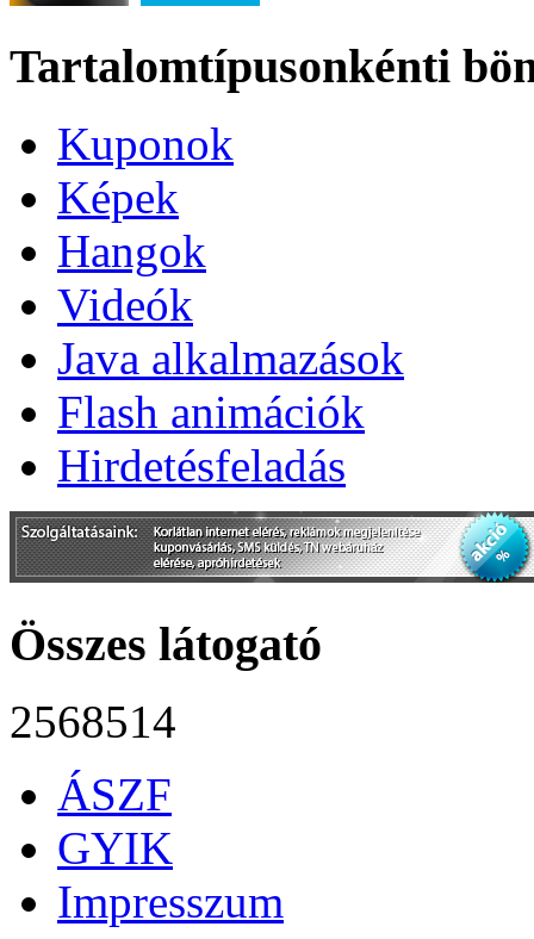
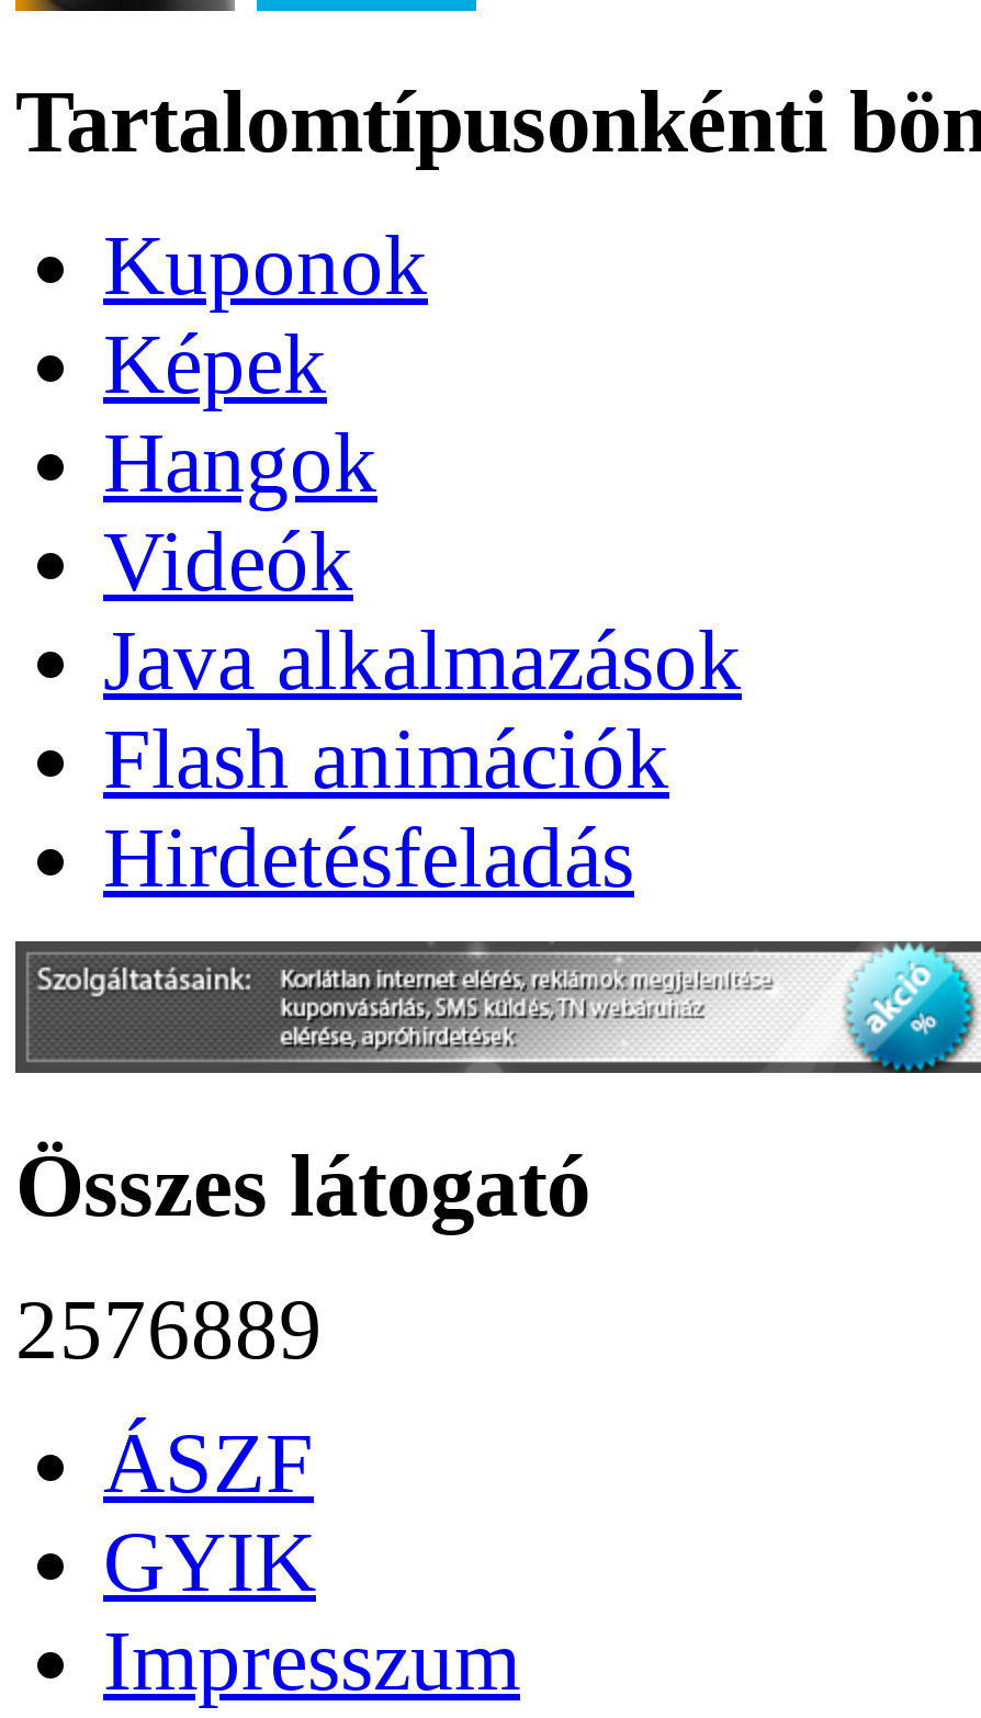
- 2568514
+ 2576889
